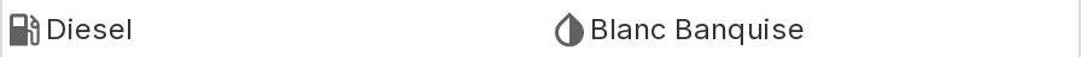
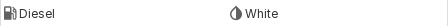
- Blanc Banquise
+ White
